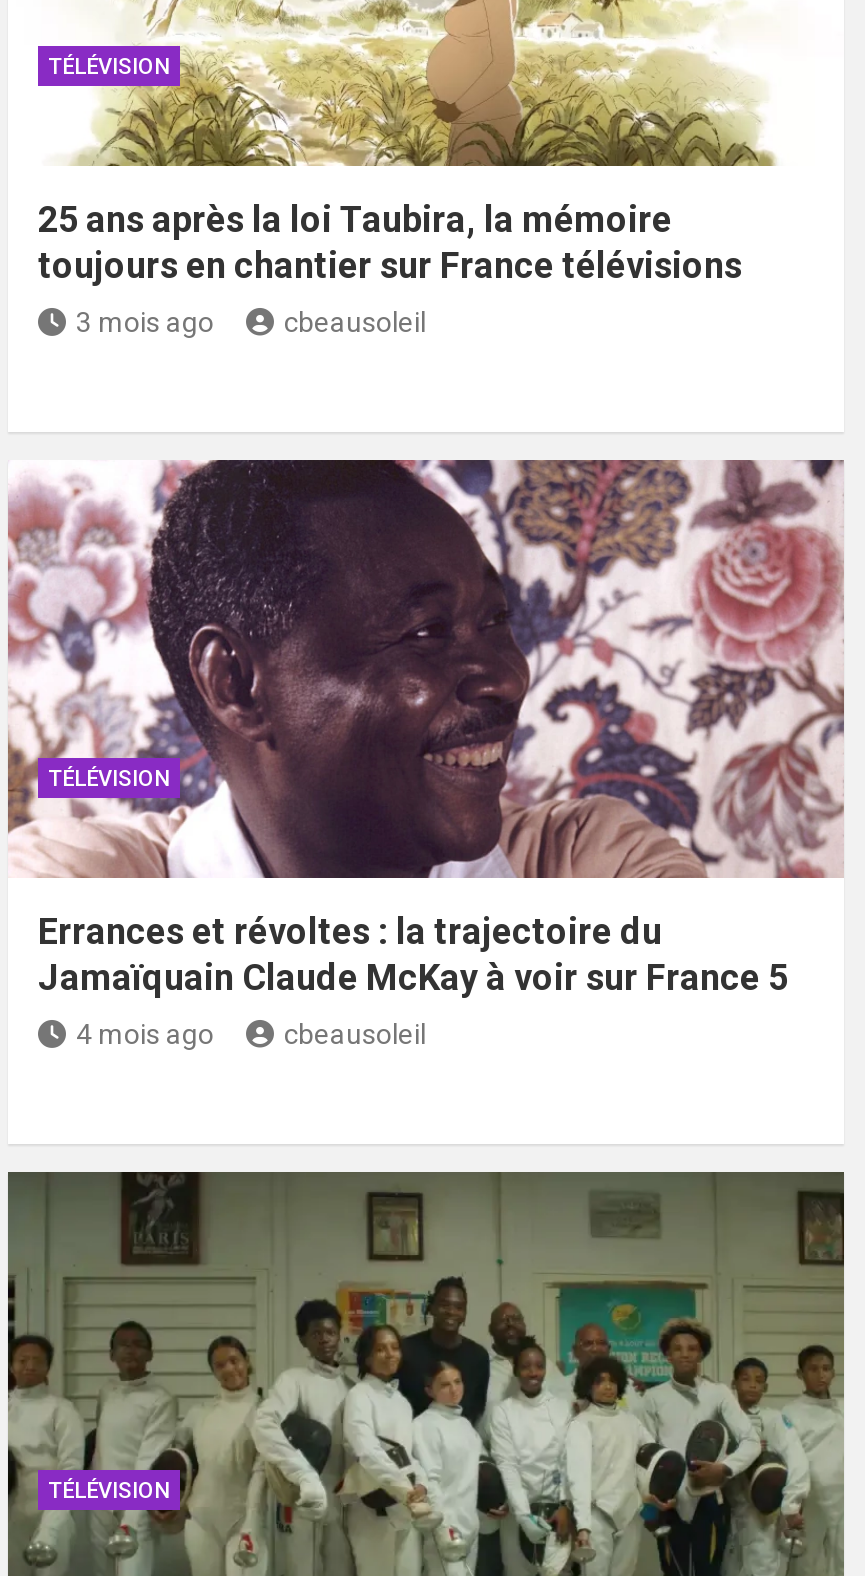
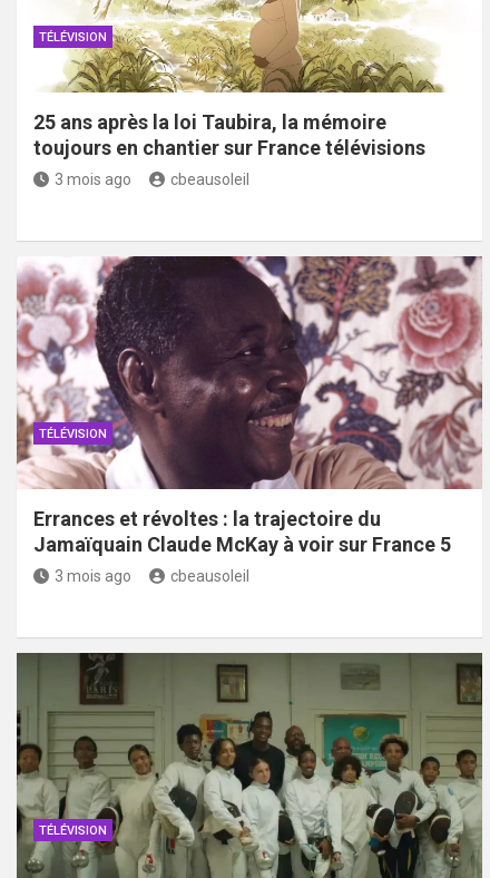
- 4 mois ago
+ 3 mois ago
